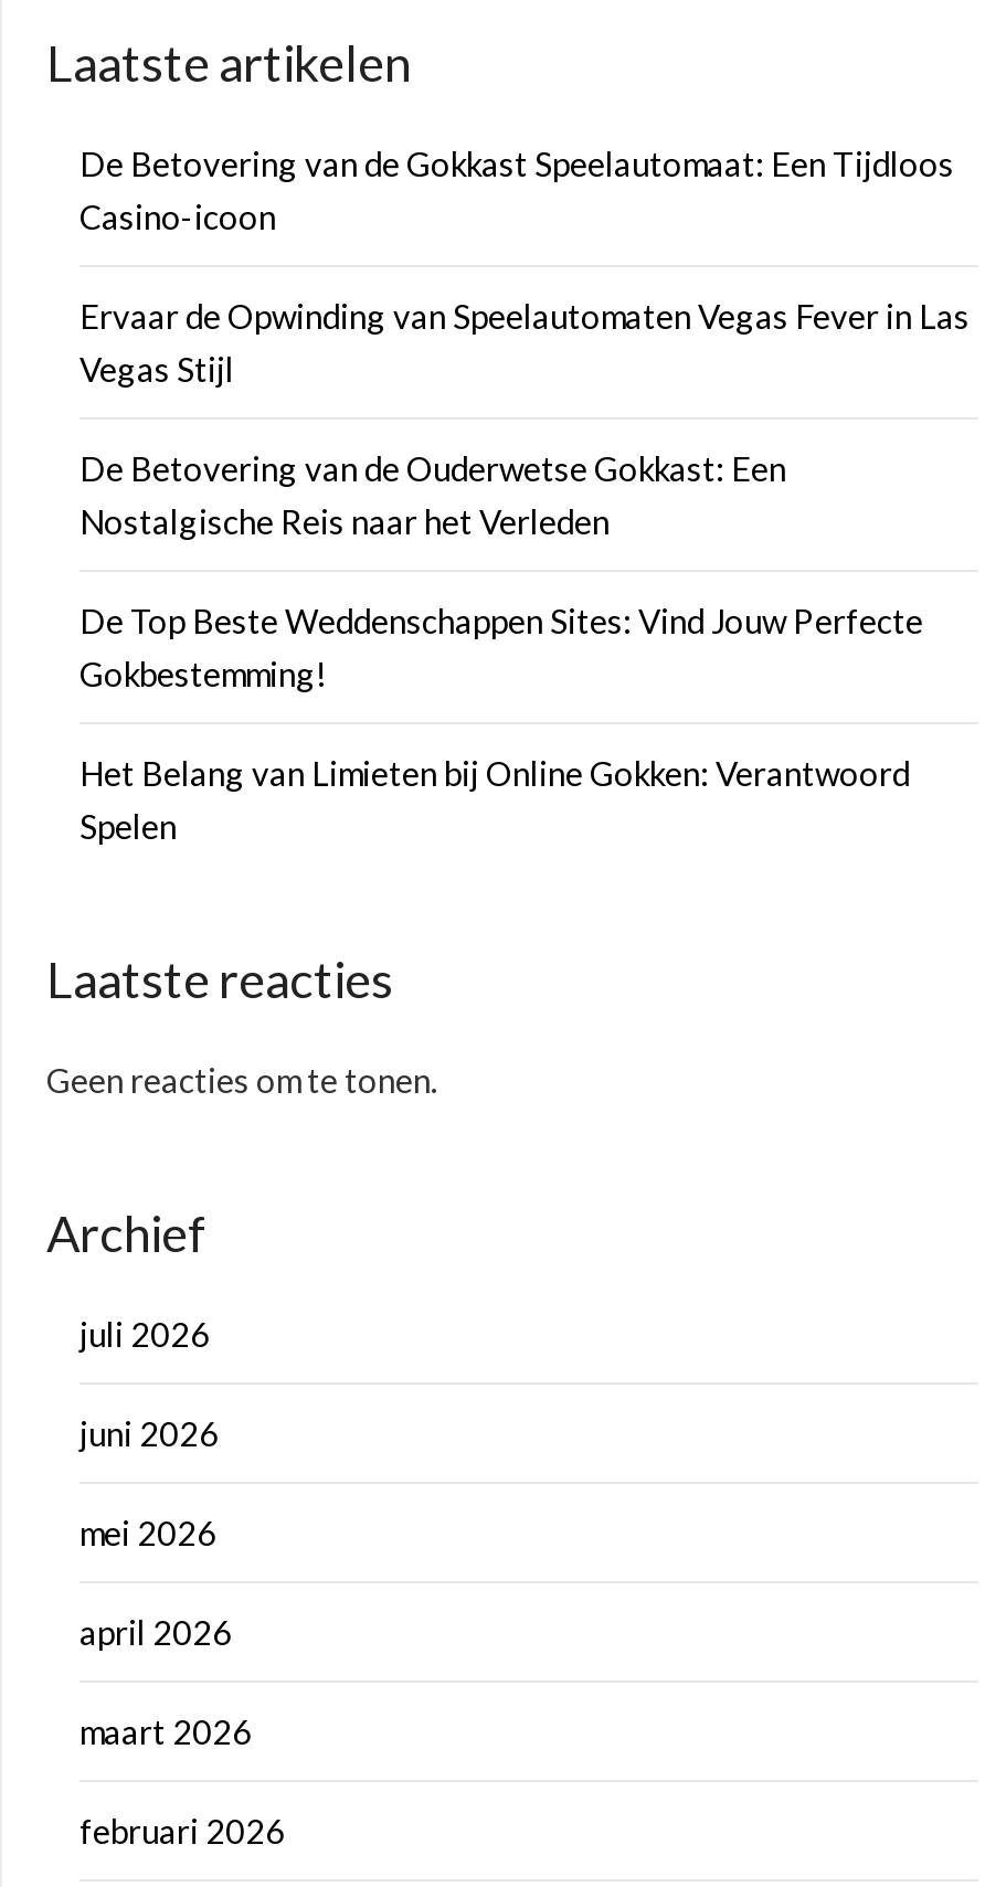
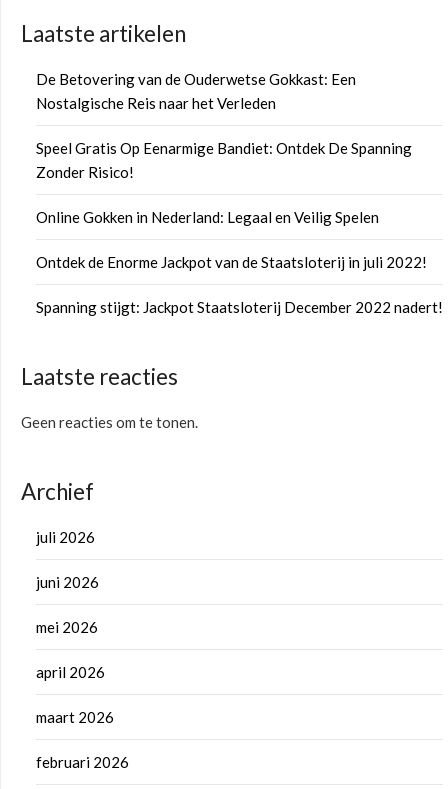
- De Betovering van de Gokkast Speelautomaat: Een Tijdloos
- Casino-icoon
- Ervaar de Opwinding van Speelautomaten Vegas Fever in Las
- Vegas Stijl

moved up: De Betovering van de Ouderwetse Gokkast: Een | Nostalgische Reis naar het Verleden

- De Top Beste Weddenschappen Sites: Vind Jouw Perfecte
- Gokbestemming!
- Het Belang van Limieten bij Online Gokken: Verantwoord
- Spelen
+ Speel Gratis Op Eenarmige Bandiet: Ontdek De Spanning
+ Zonder Risico!
+ Online Gokken in Nederland: Legaal en Veilig Spelen
+ Ontdek de Enorme Jackpot van de Staatsloterij in juli 2022!
+ Spanning stijgt: Jackpot Staatsloterij December 2022 nadert!
